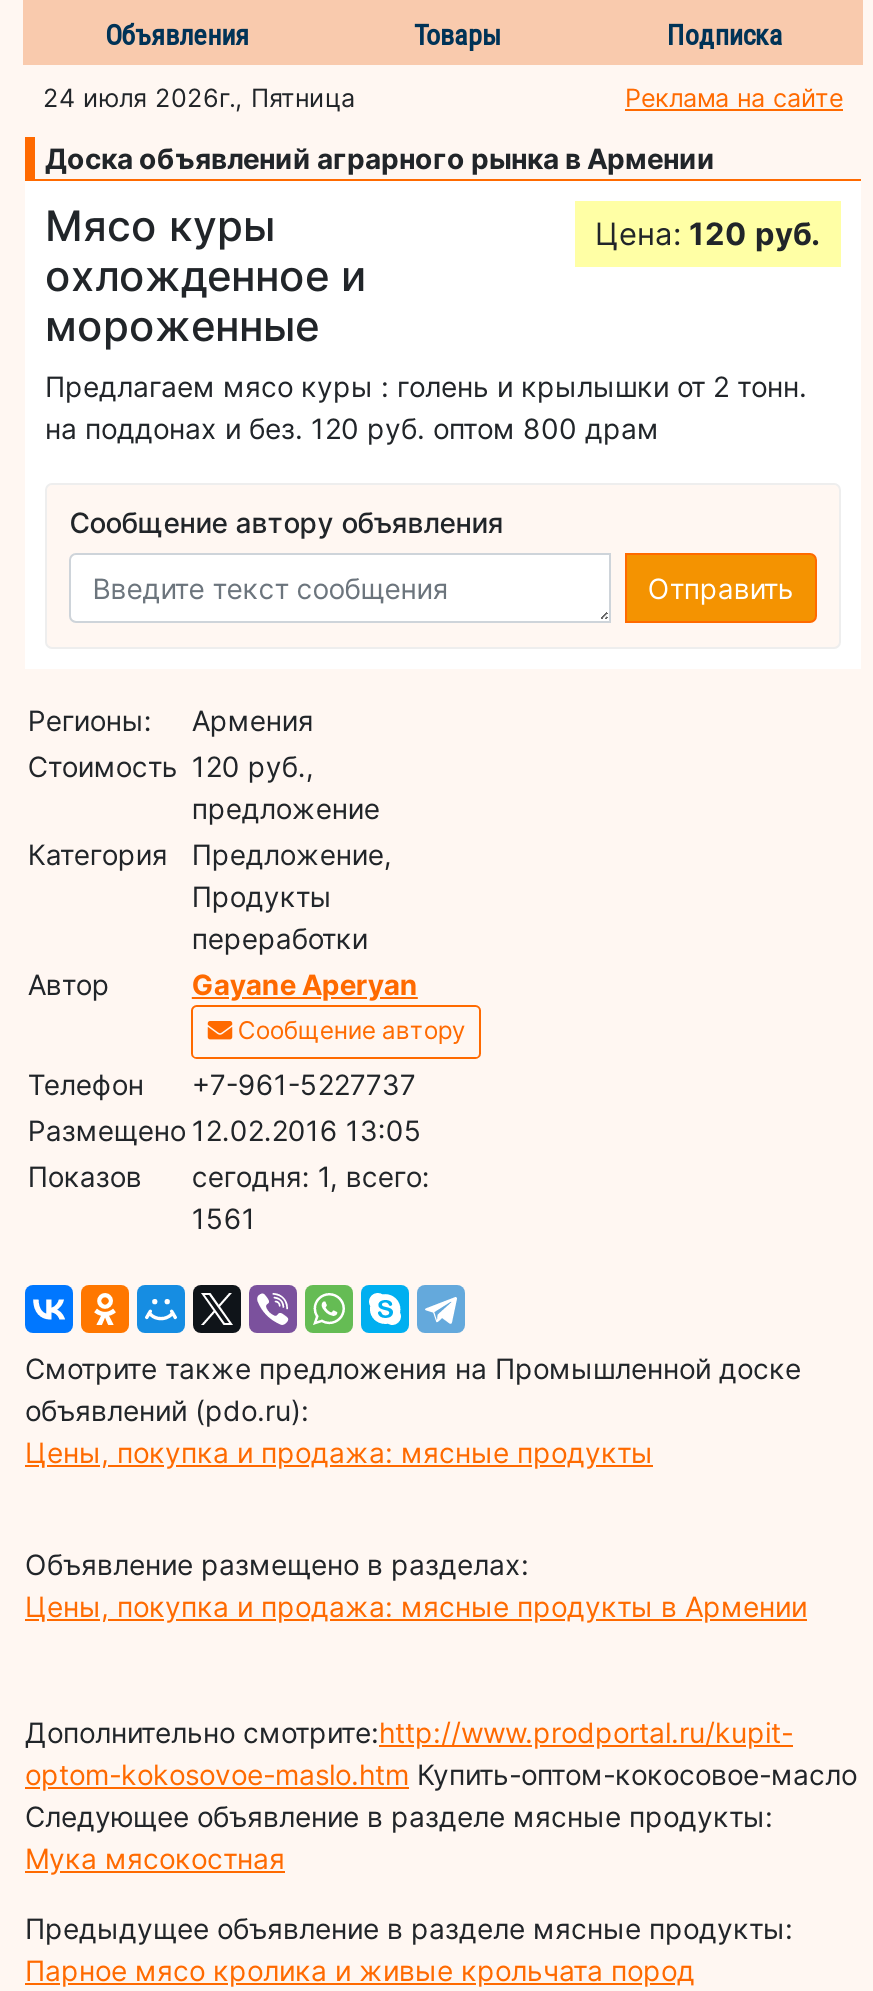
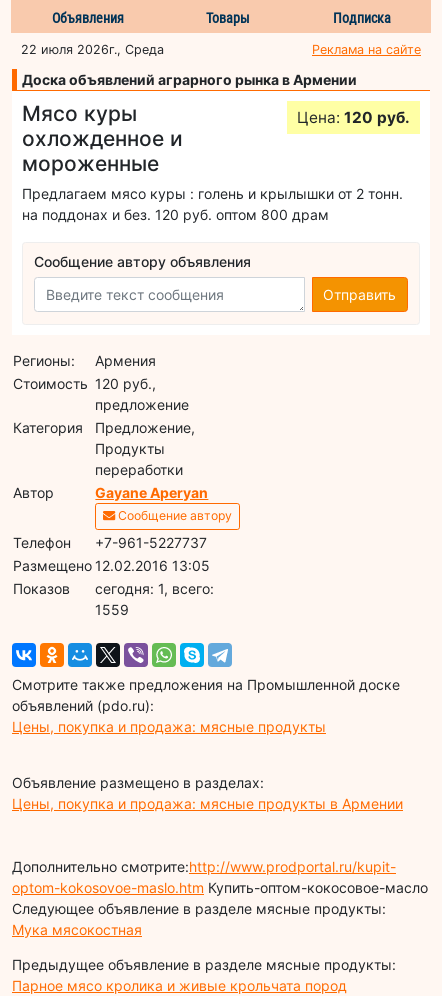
- 24 июля 2026г., Пятница
+ 22 июля 2026г., Среда

- 1561
+ 1559
